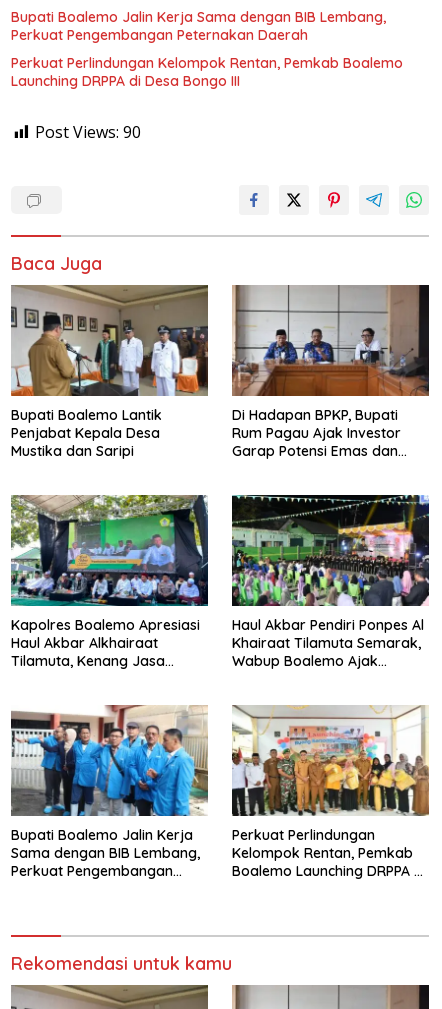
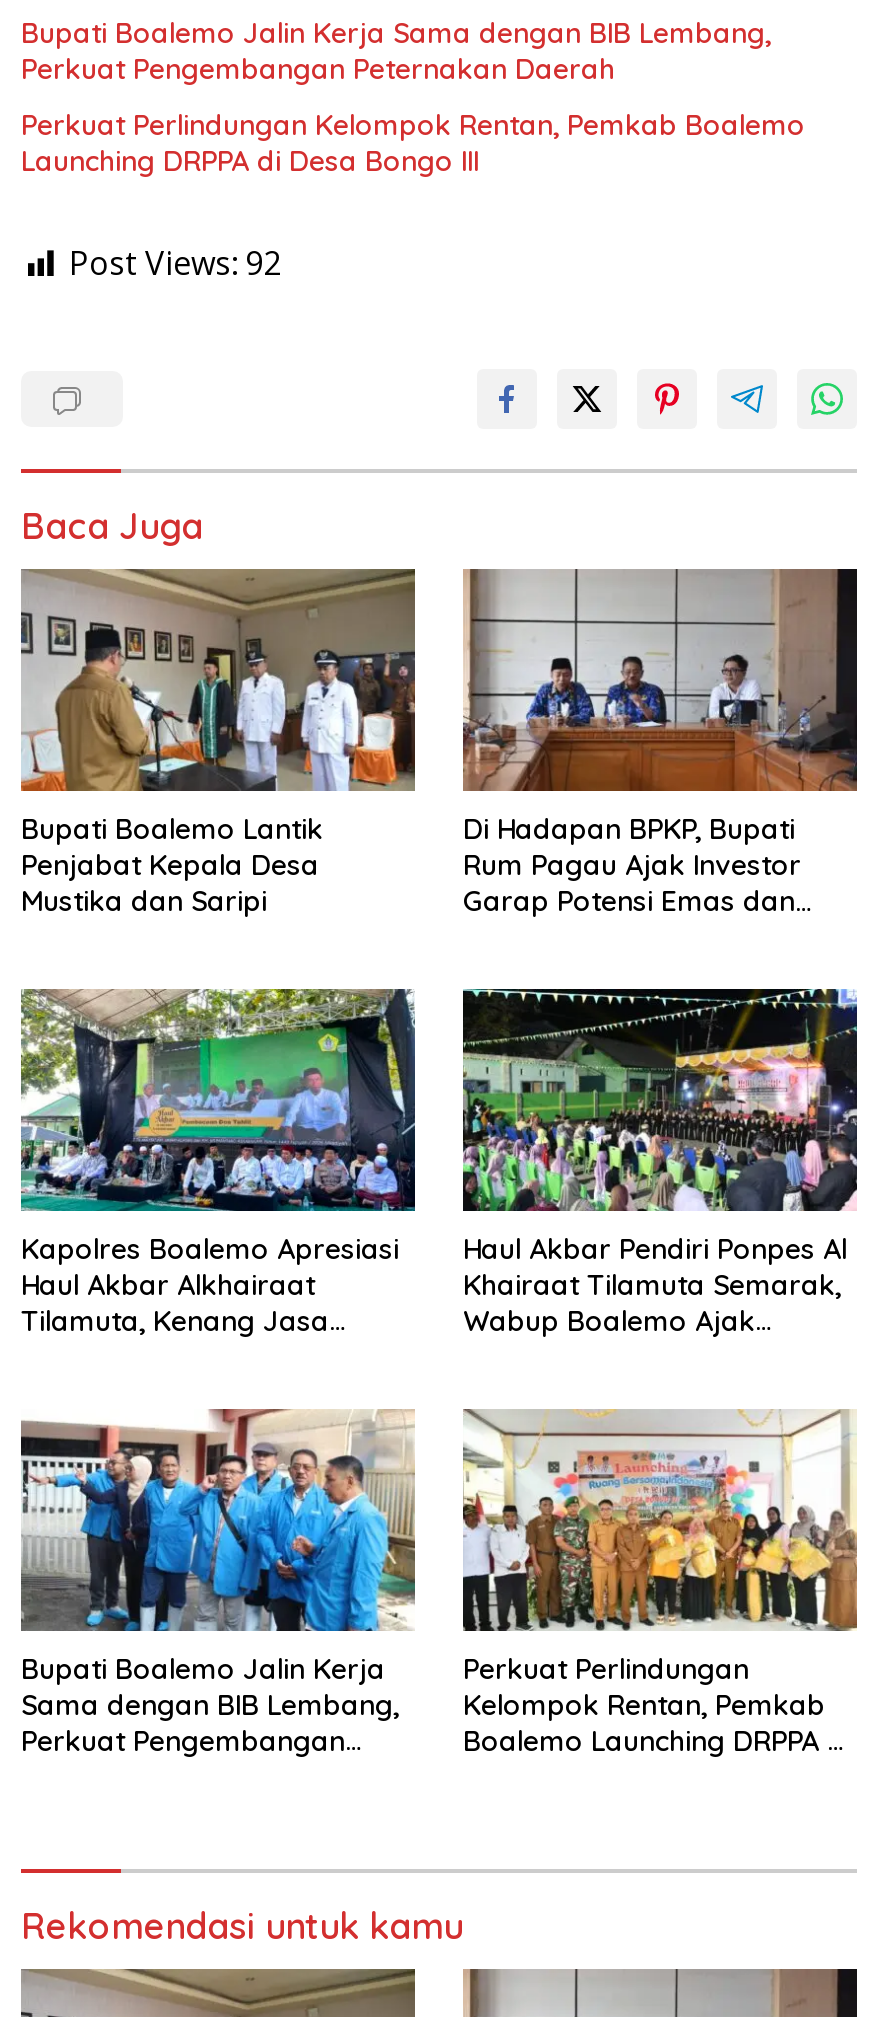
- Post Views: 90
+ Post Views: 92
